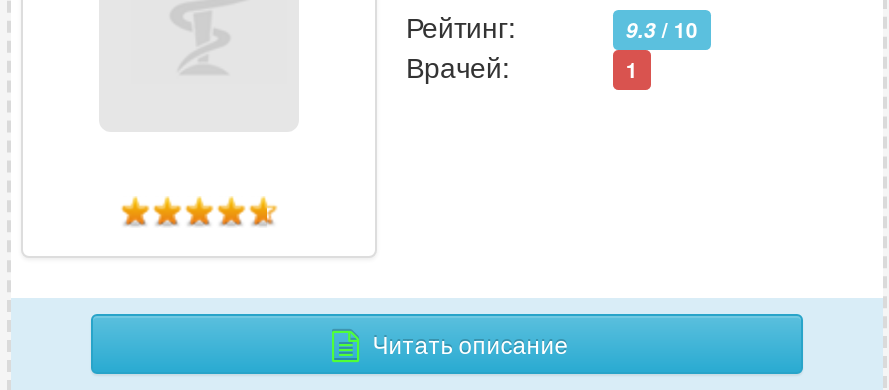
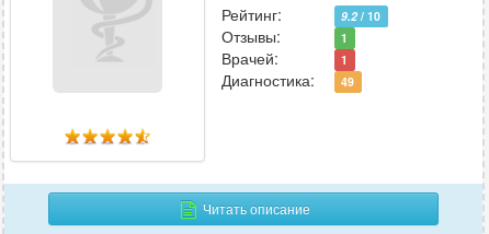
- 9.3/ 10
+ 9.2 / 10
+ Отзывы:
+ 1

+ Диагностика:
+ 49
